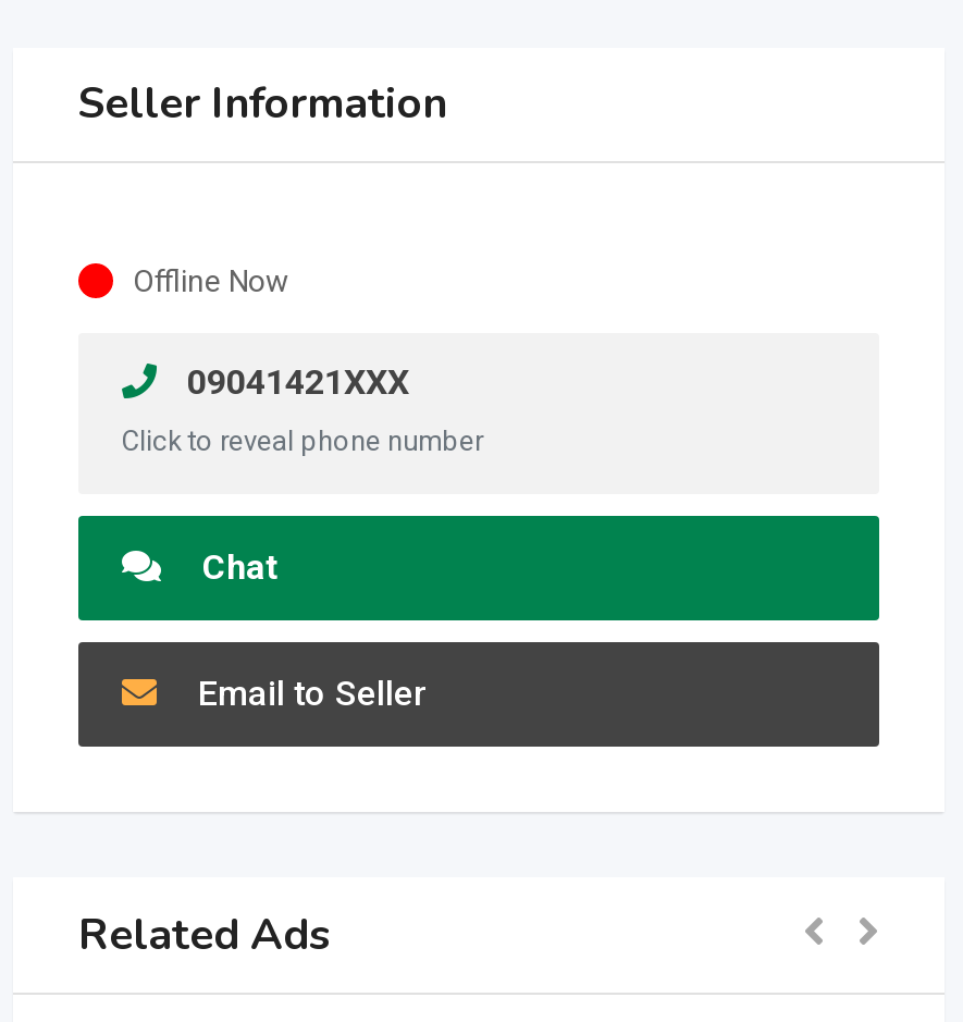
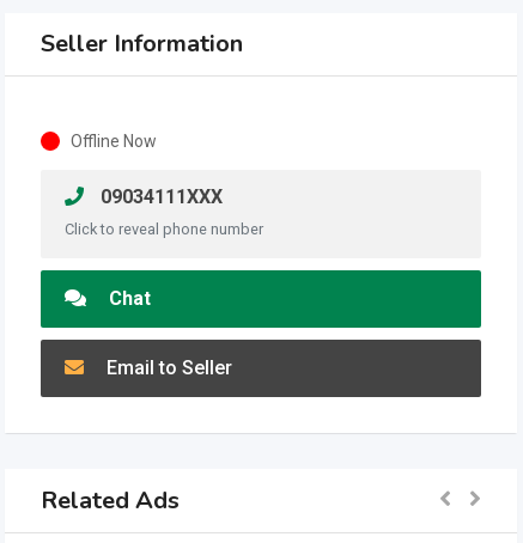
- 09041421XXX
+ 09034111XXX
